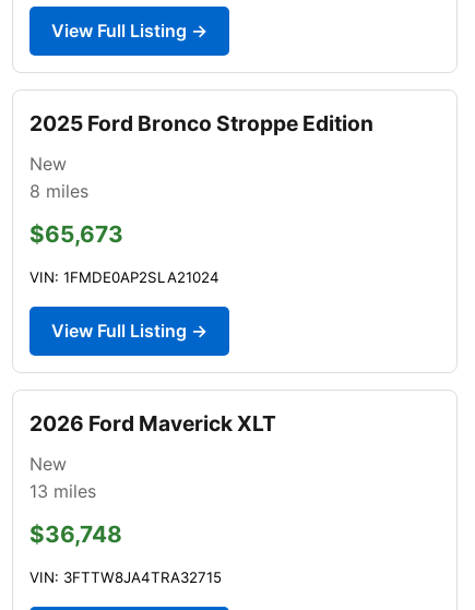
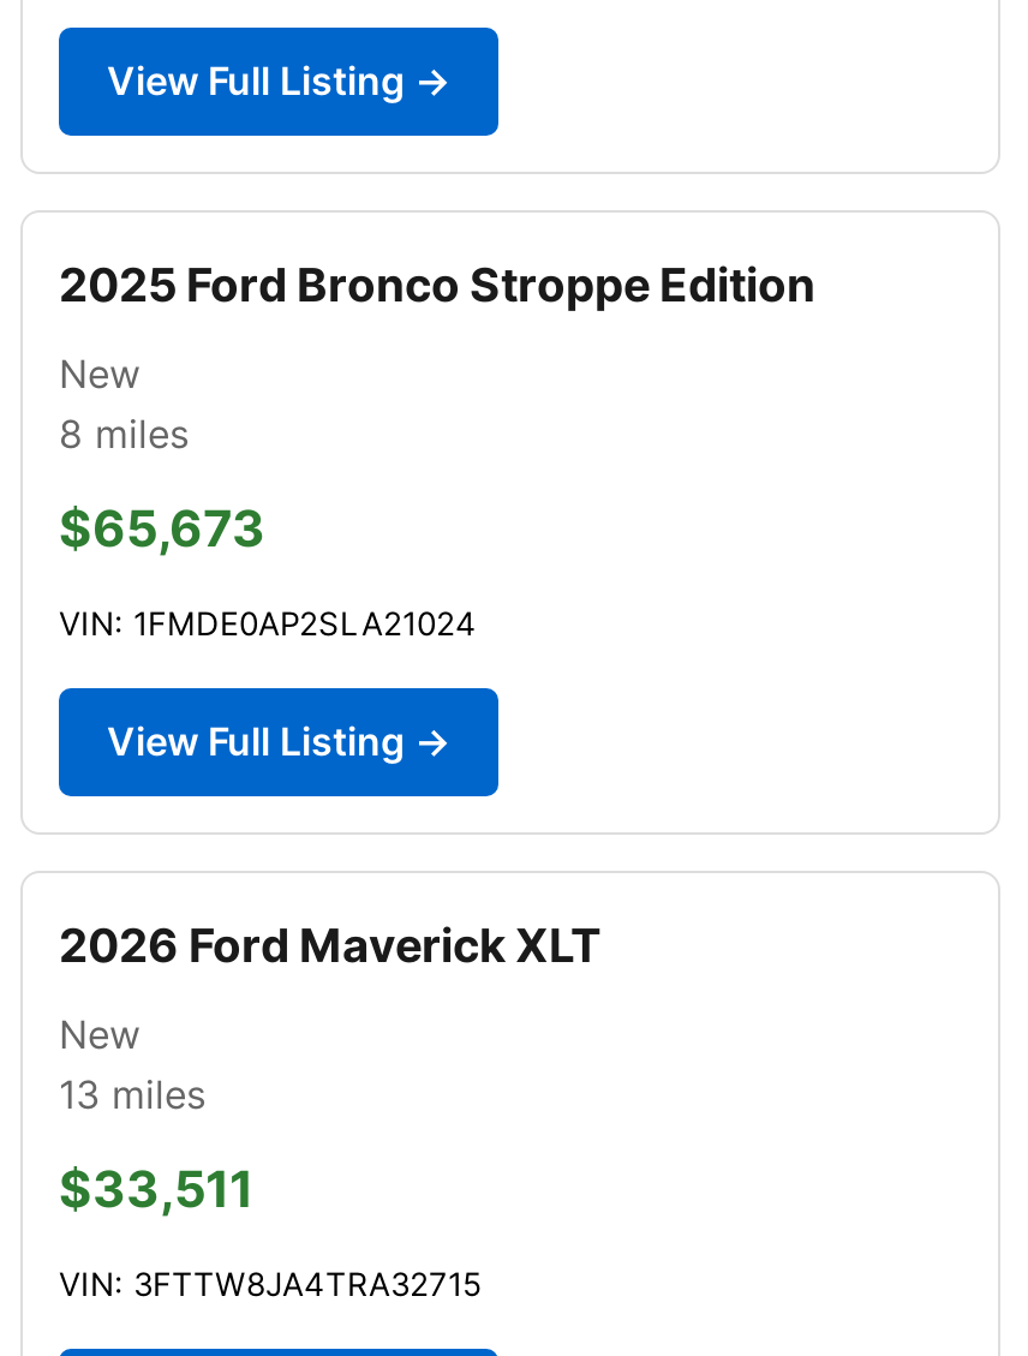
- $36,748
+ $33,511
